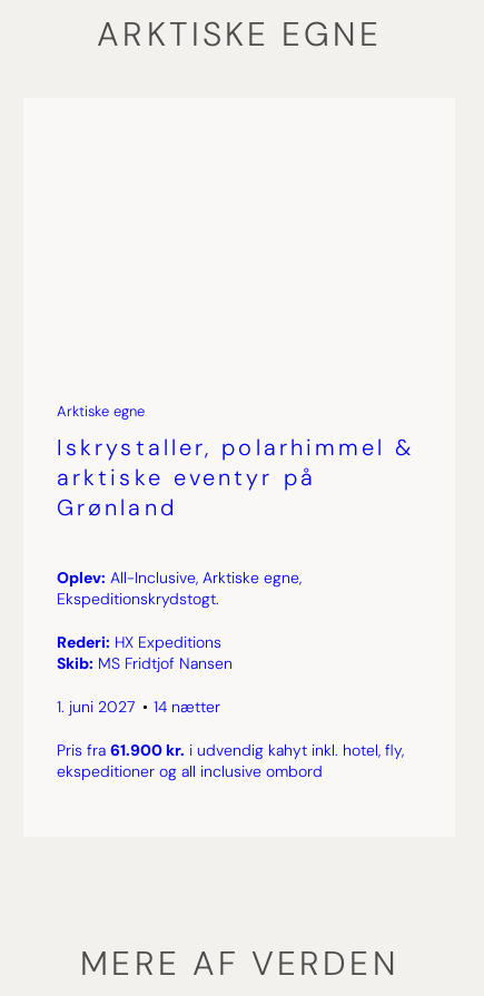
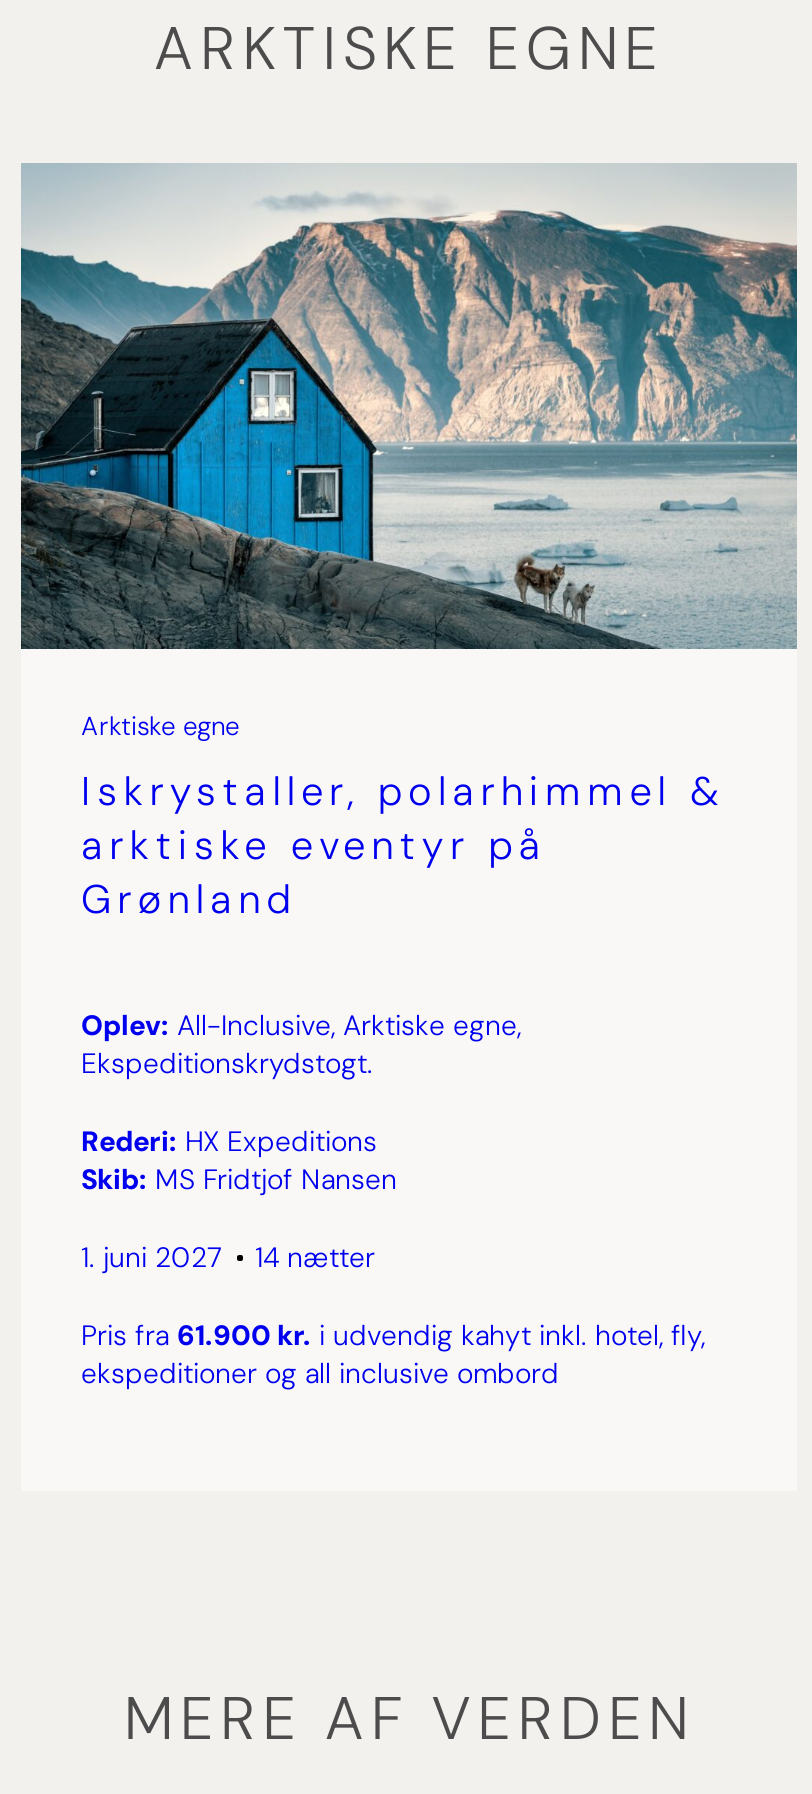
+ [image]
